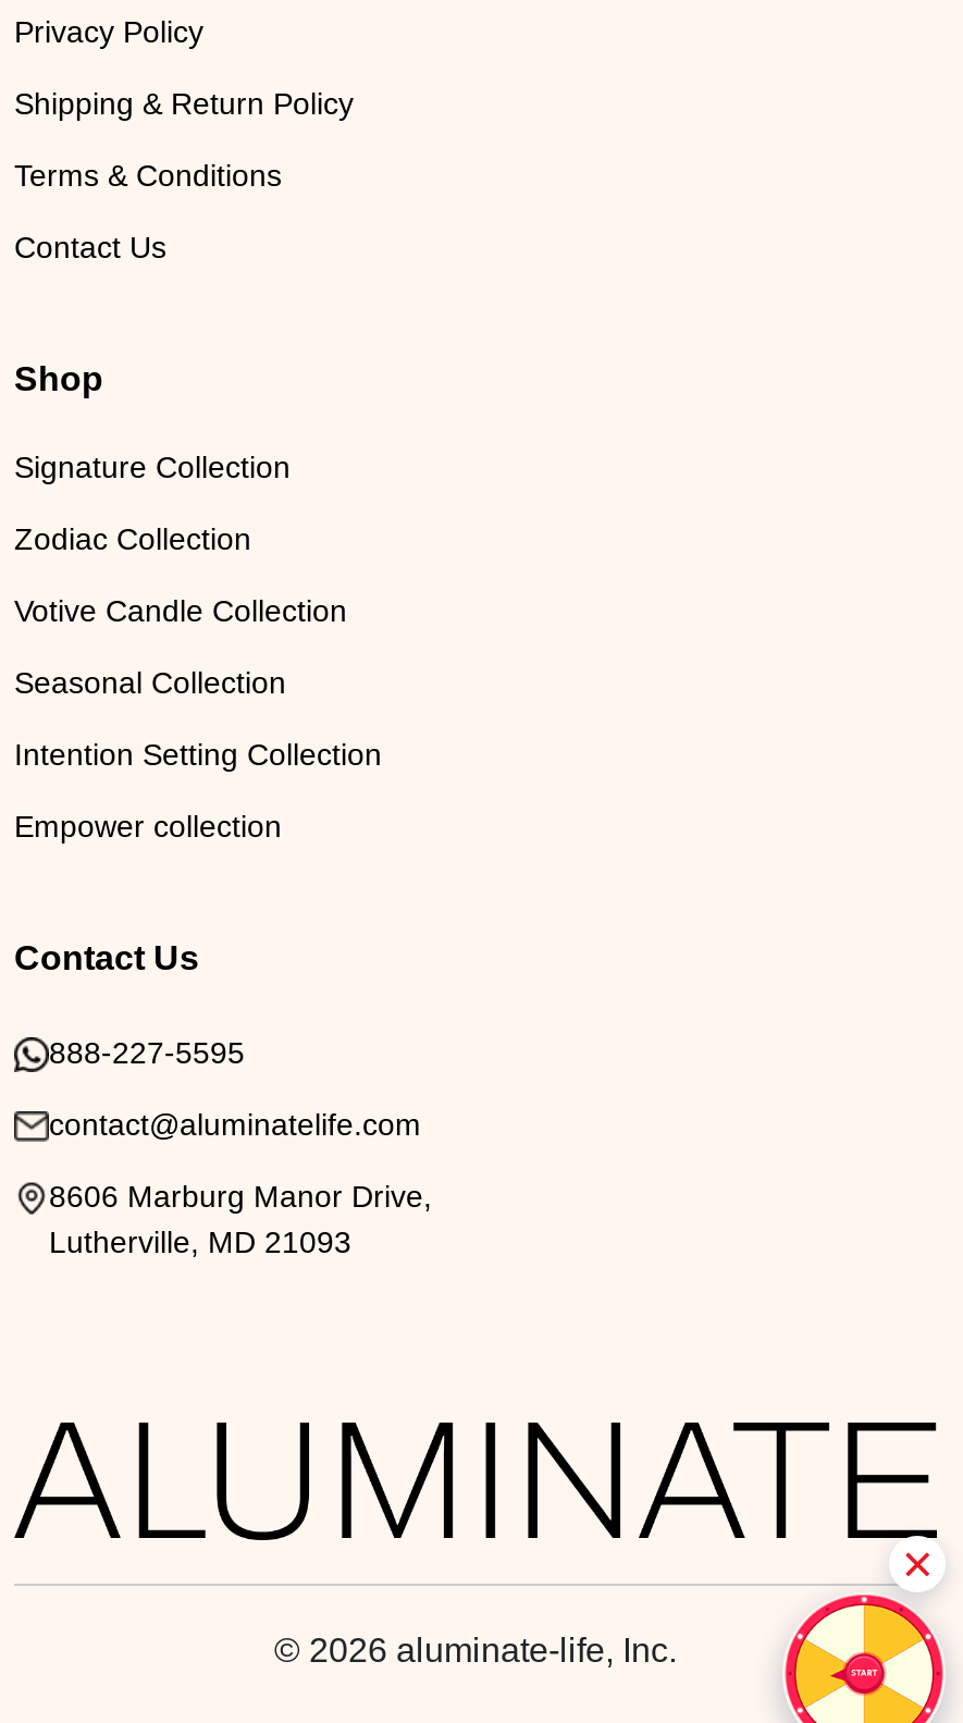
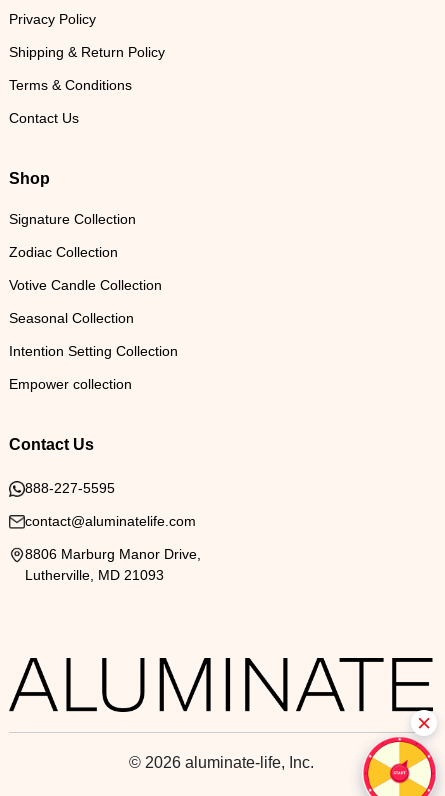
- 8606 Marburg Manor Drive,
+ 8806 Marburg Manor Drive,
